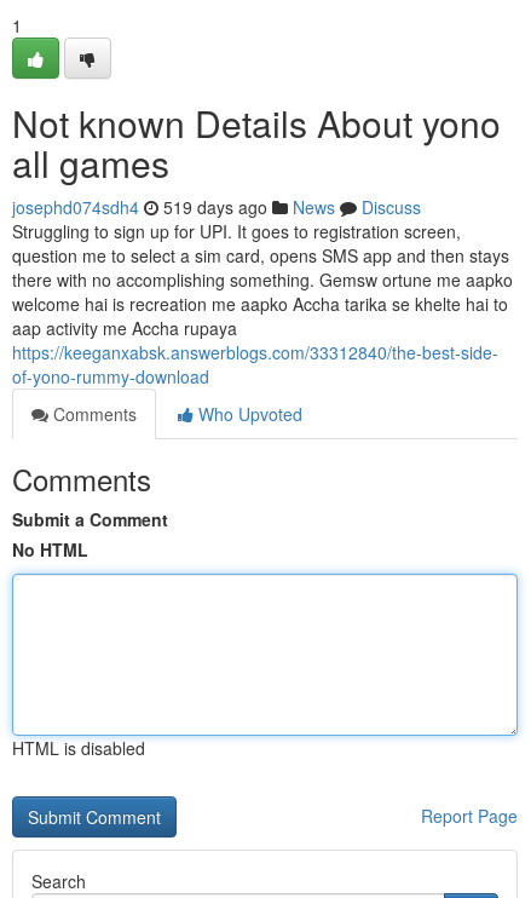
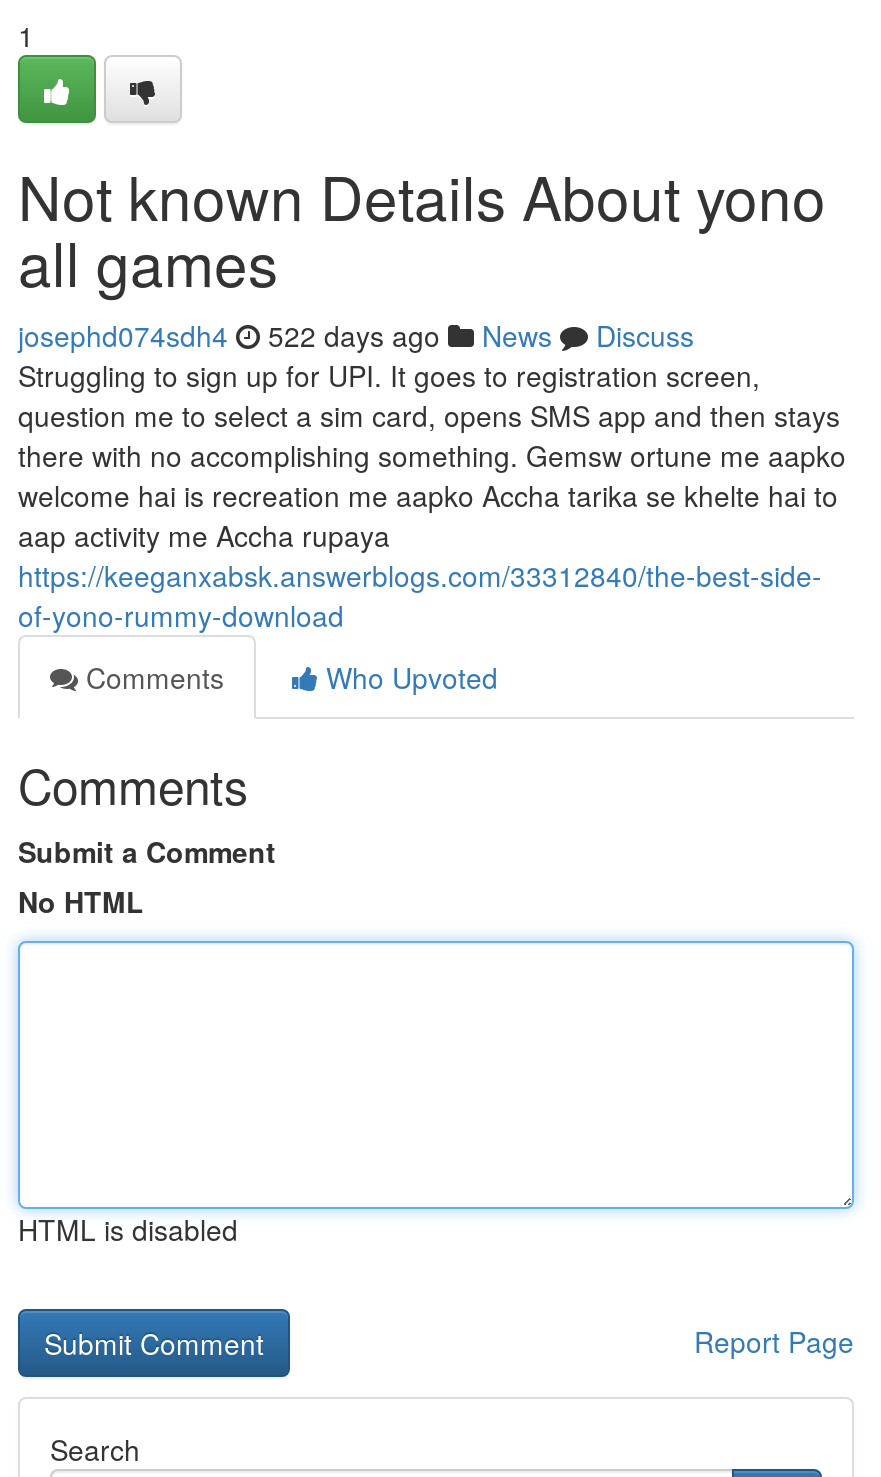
- josephd074sdh4 519 days ago News Discuss
+ josephd074sdh4 522 days ago News Discuss
